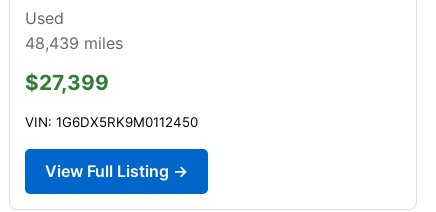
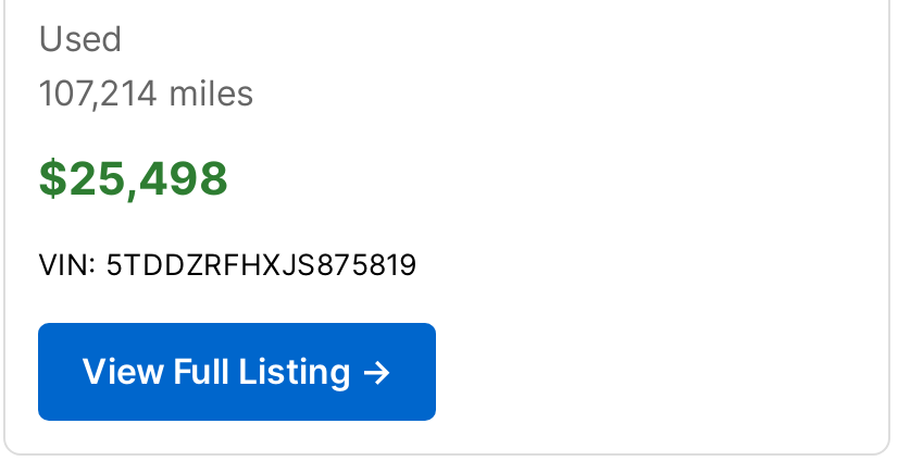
- 48,439 miles
+ 107,214 miles

- $27,399
+ $25,498

- VIN: 1G6DX5RK9M0112450
+ VIN: 5TDDZRFHXJS875819
